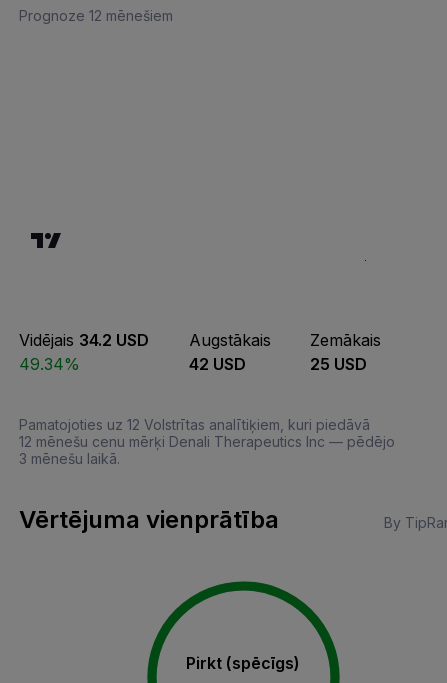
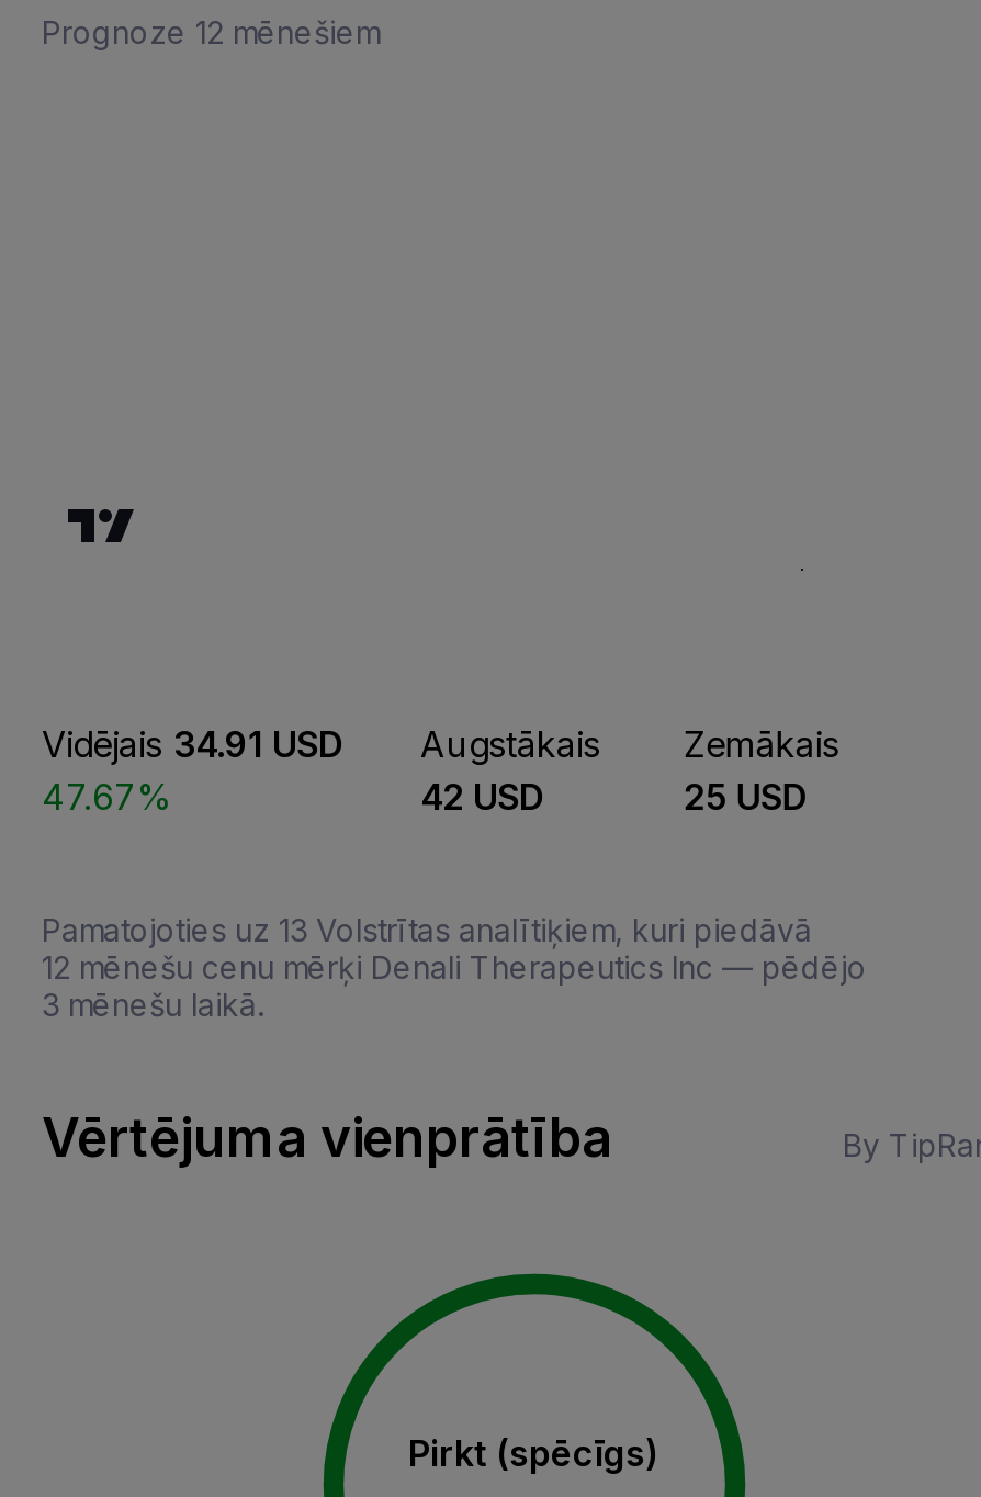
- Vidējais 34.2 USD Augstākais Zemākais
+ Vidējais 34.91 USD Augstākais Zemākais

- 49.34%
+ 47.67%

- Pamatojoties uz 12 Volstrītas analītiķiem, kuri piedāvā
+ Pamatojoties uz 13 Volstrītas analītiķiem, kuri piedāvā
